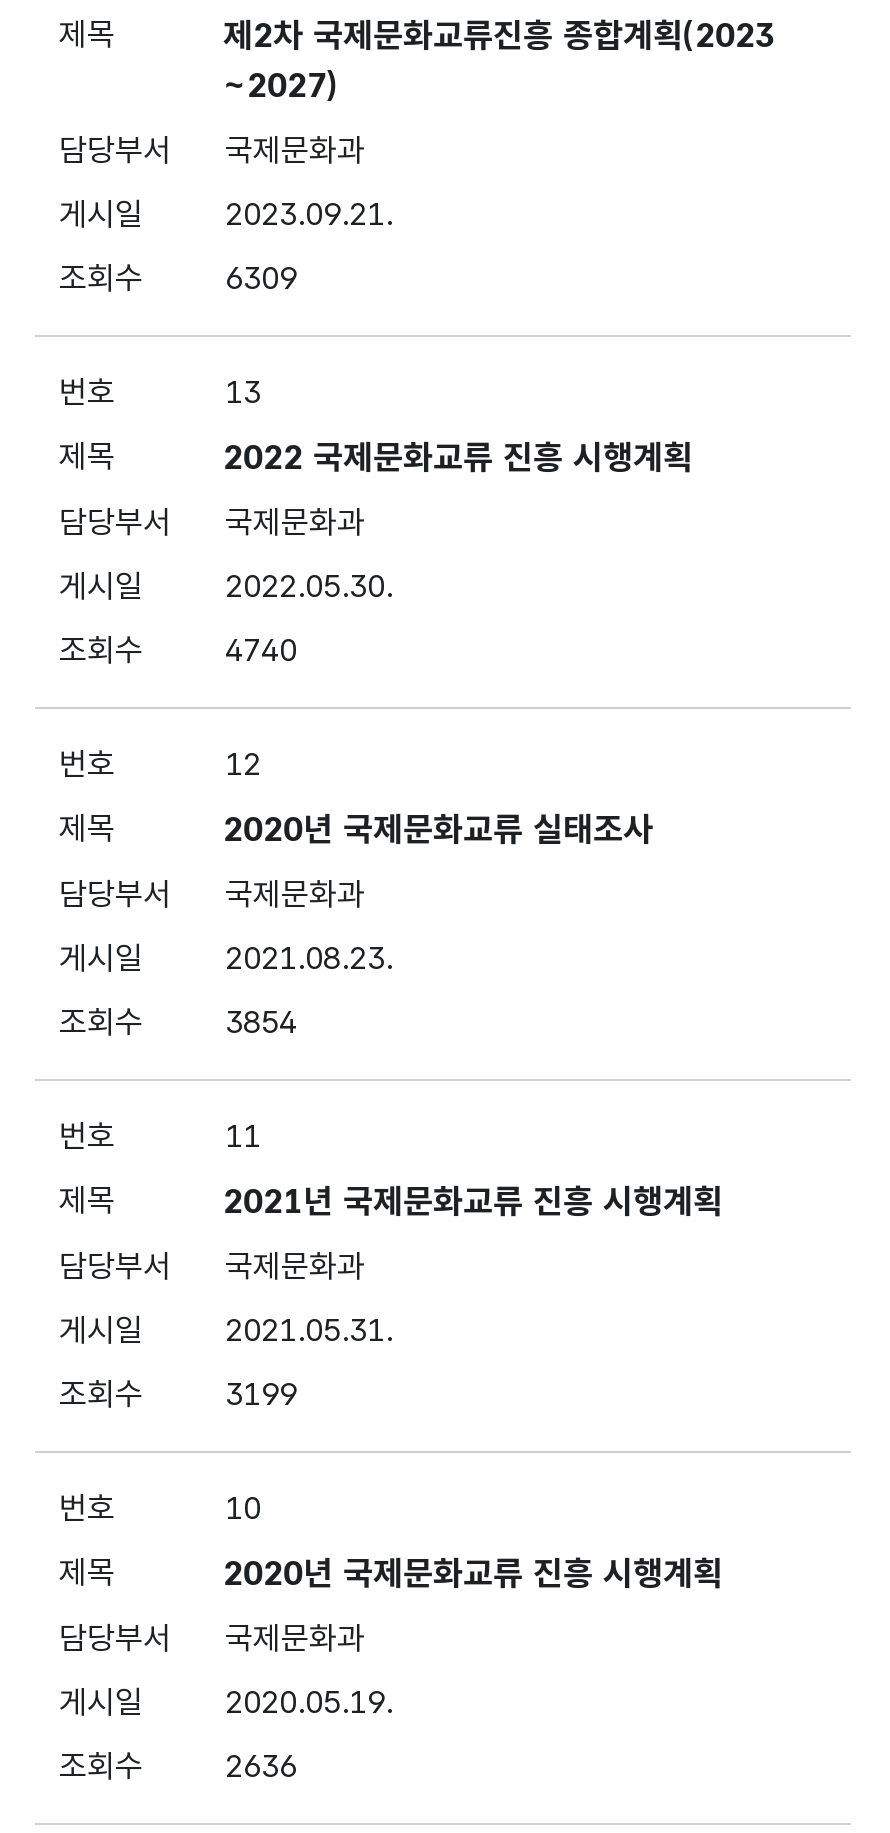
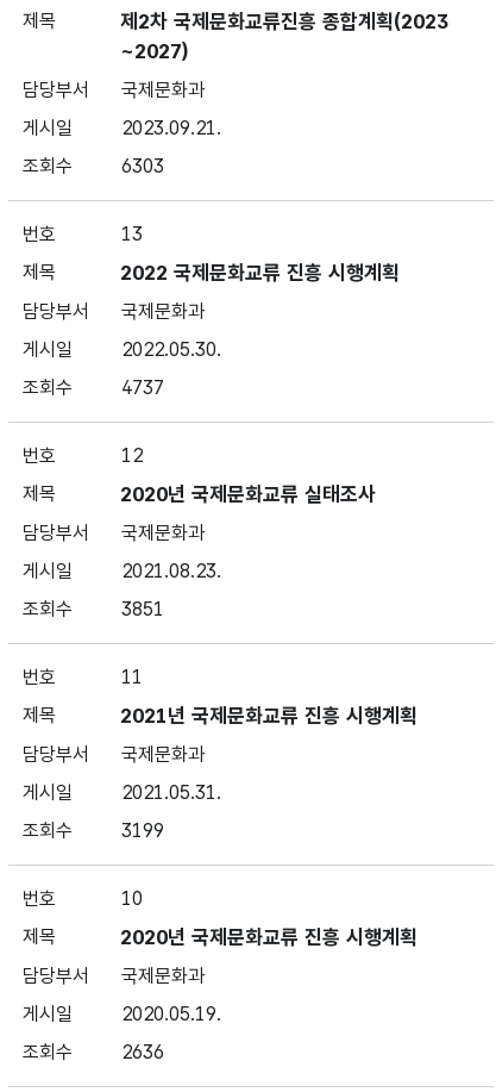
- 6309
+ 6303

- 4740
+ 4737

- 3854
+ 3851
